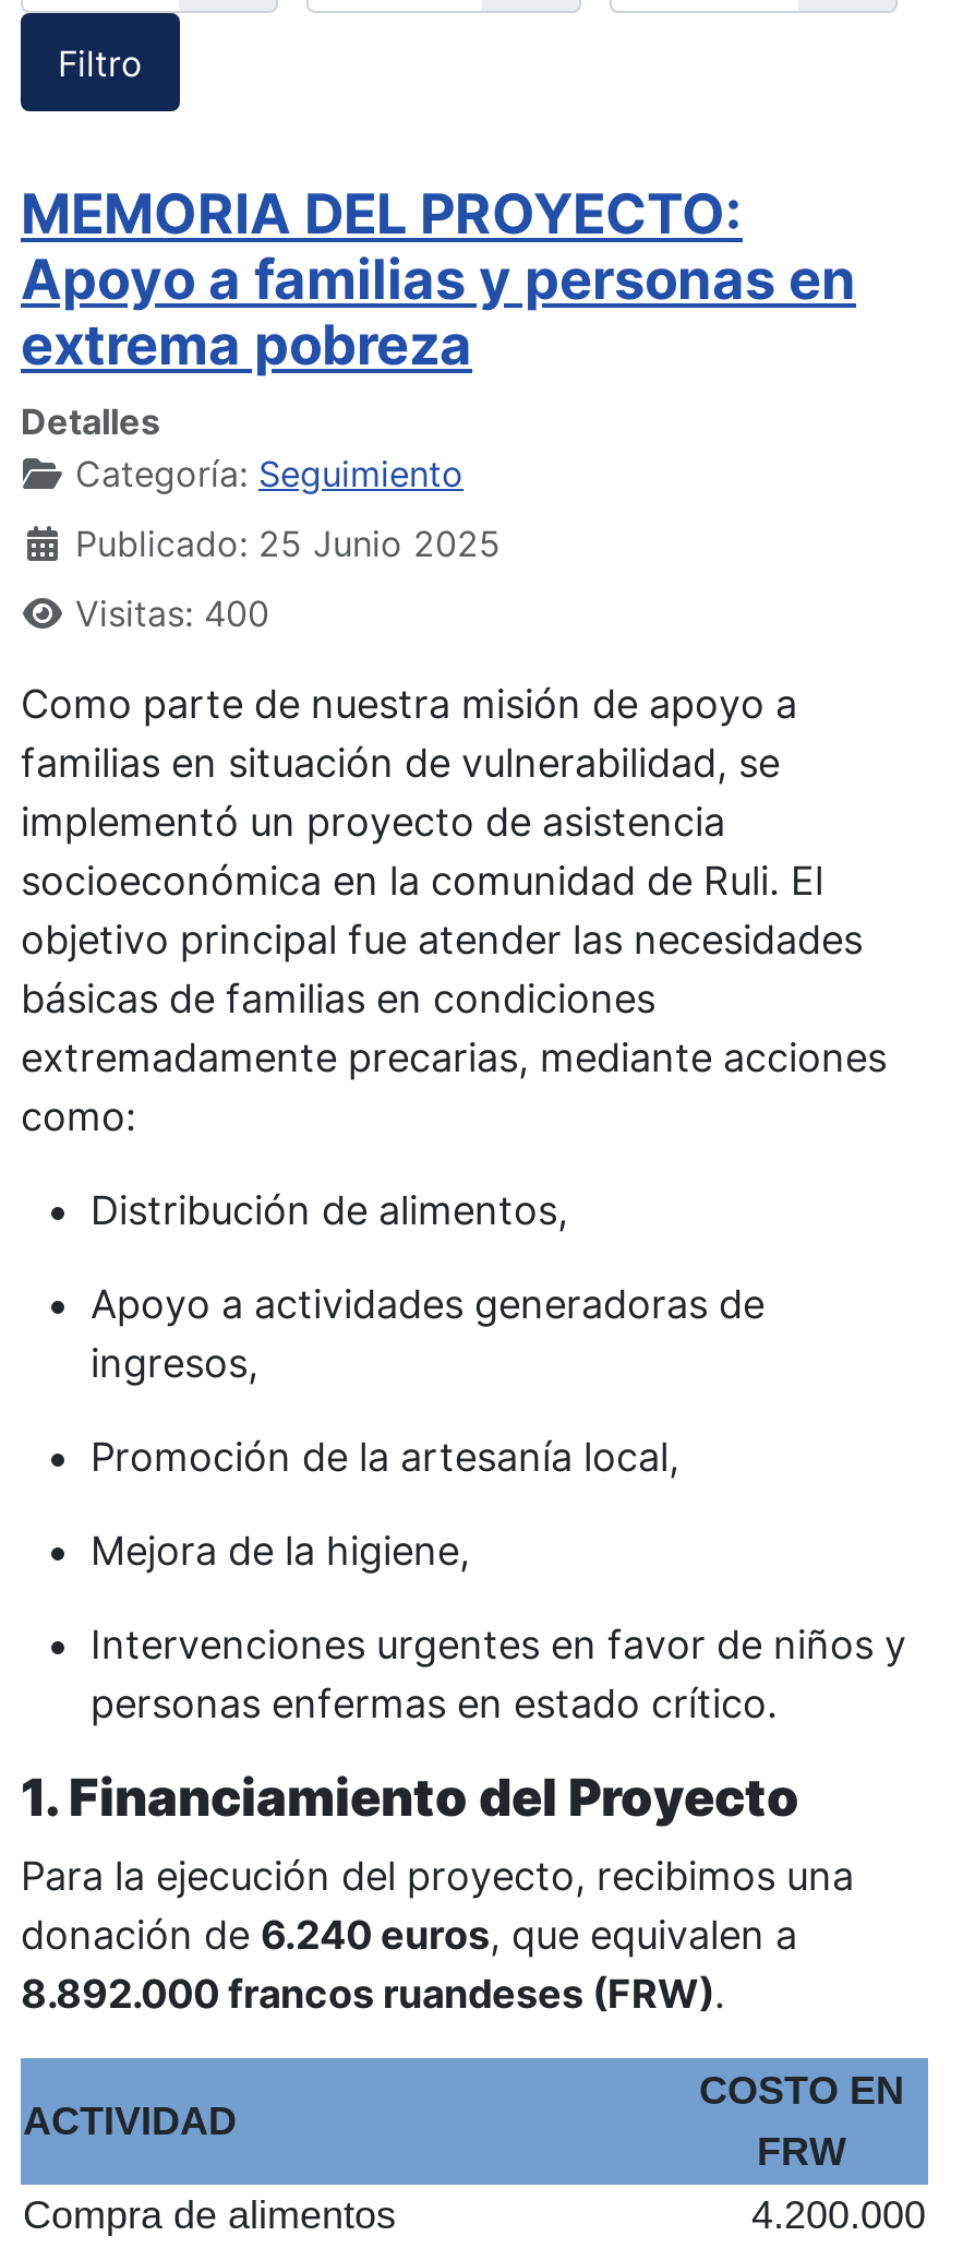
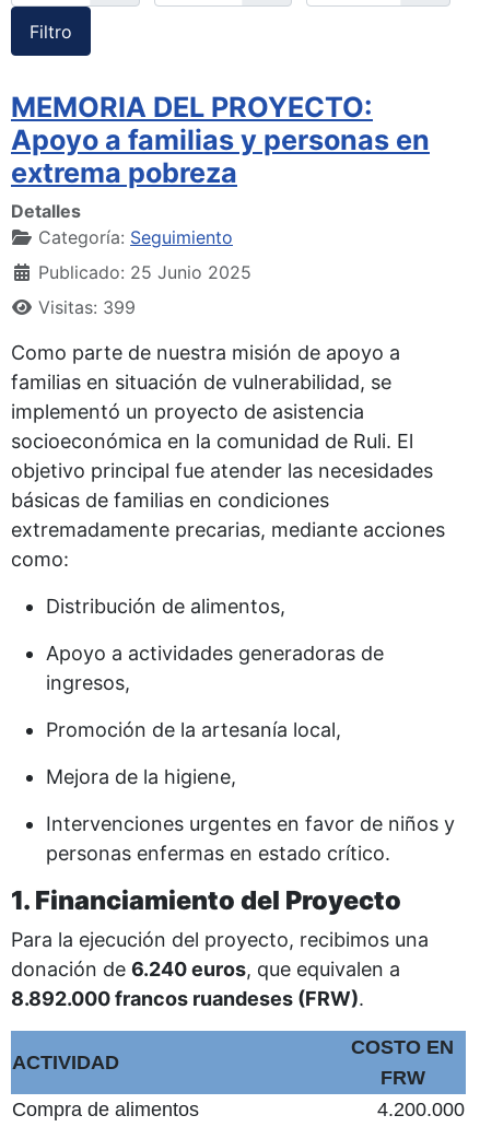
- Visitas: 400
+ Visitas: 399
